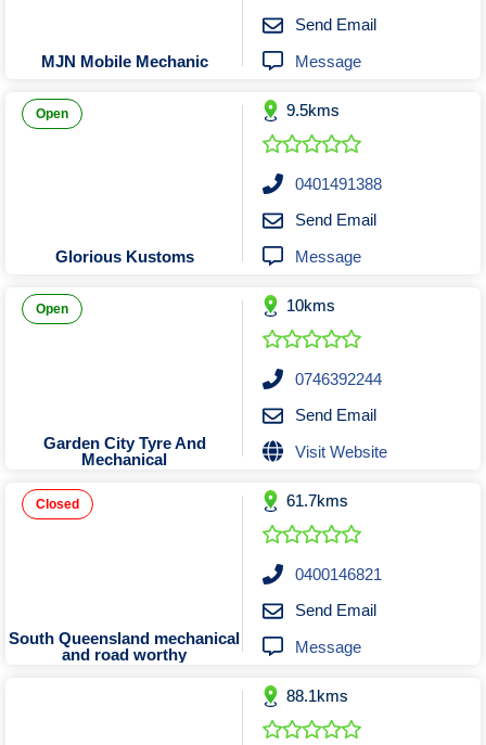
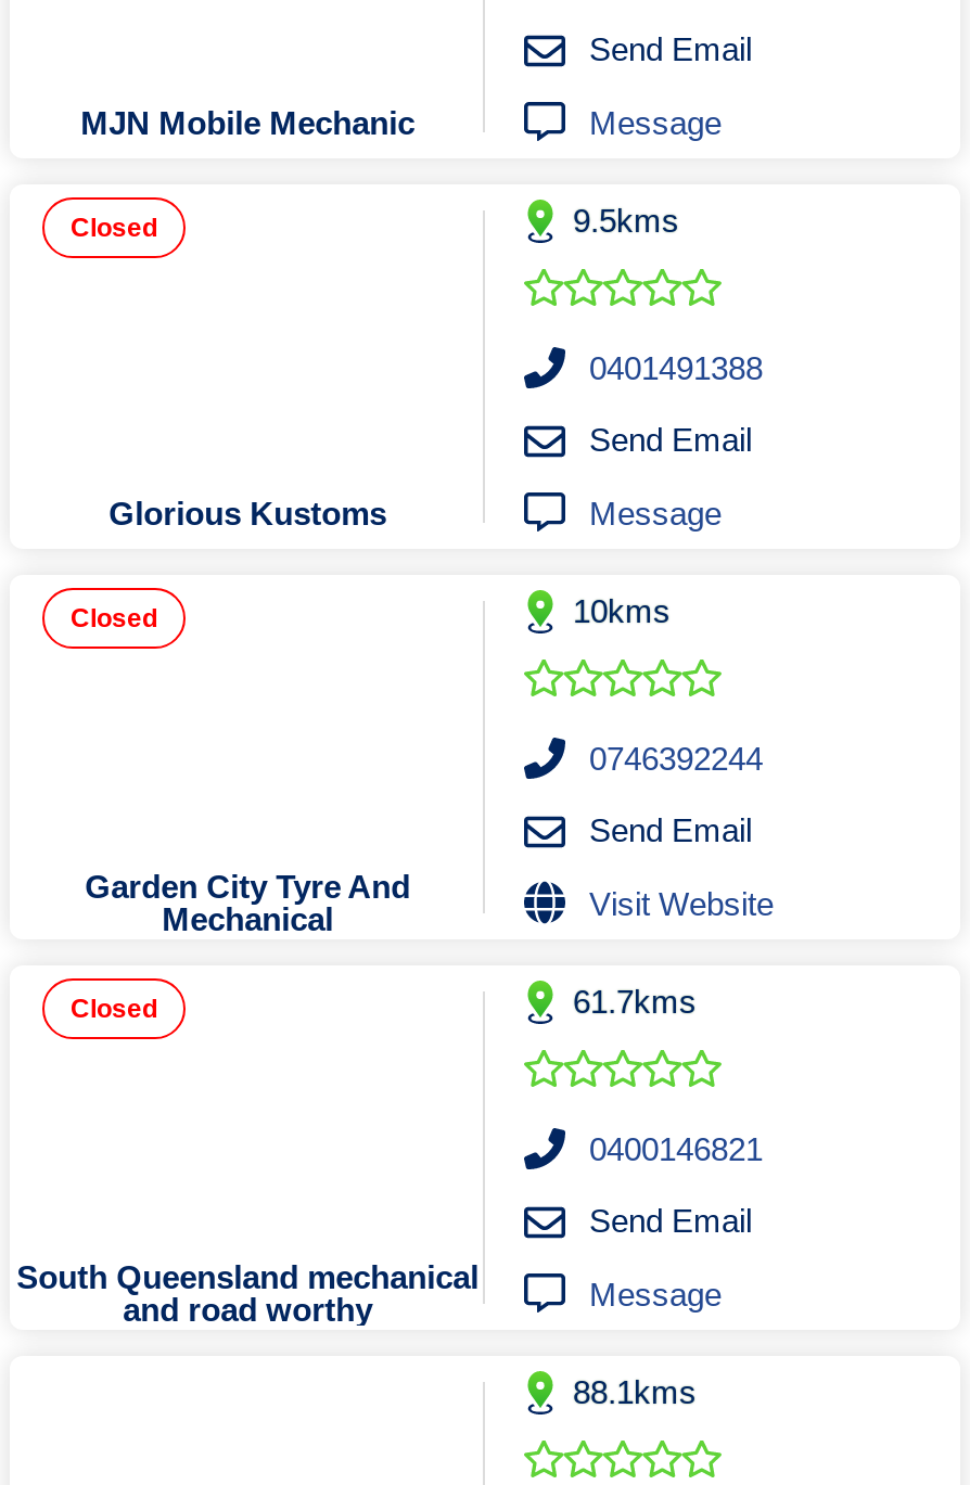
- Open
+ Closed

- Open
+ Closed
